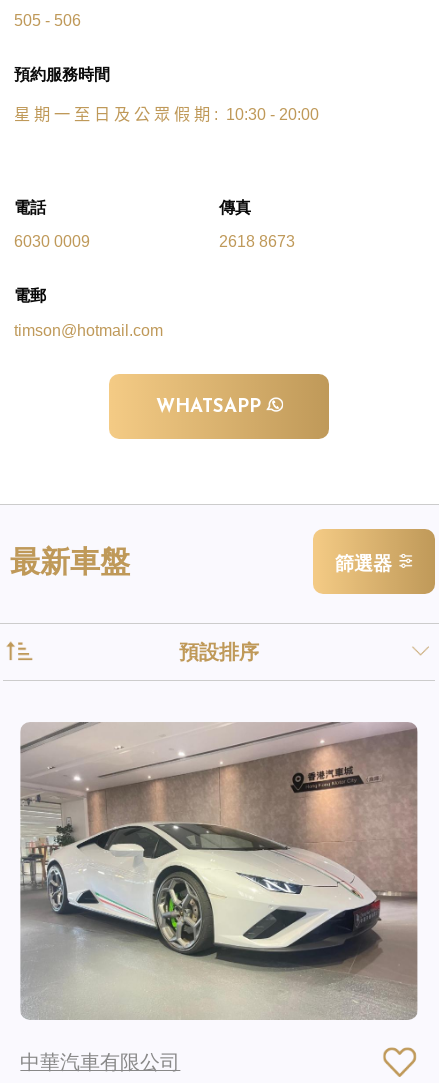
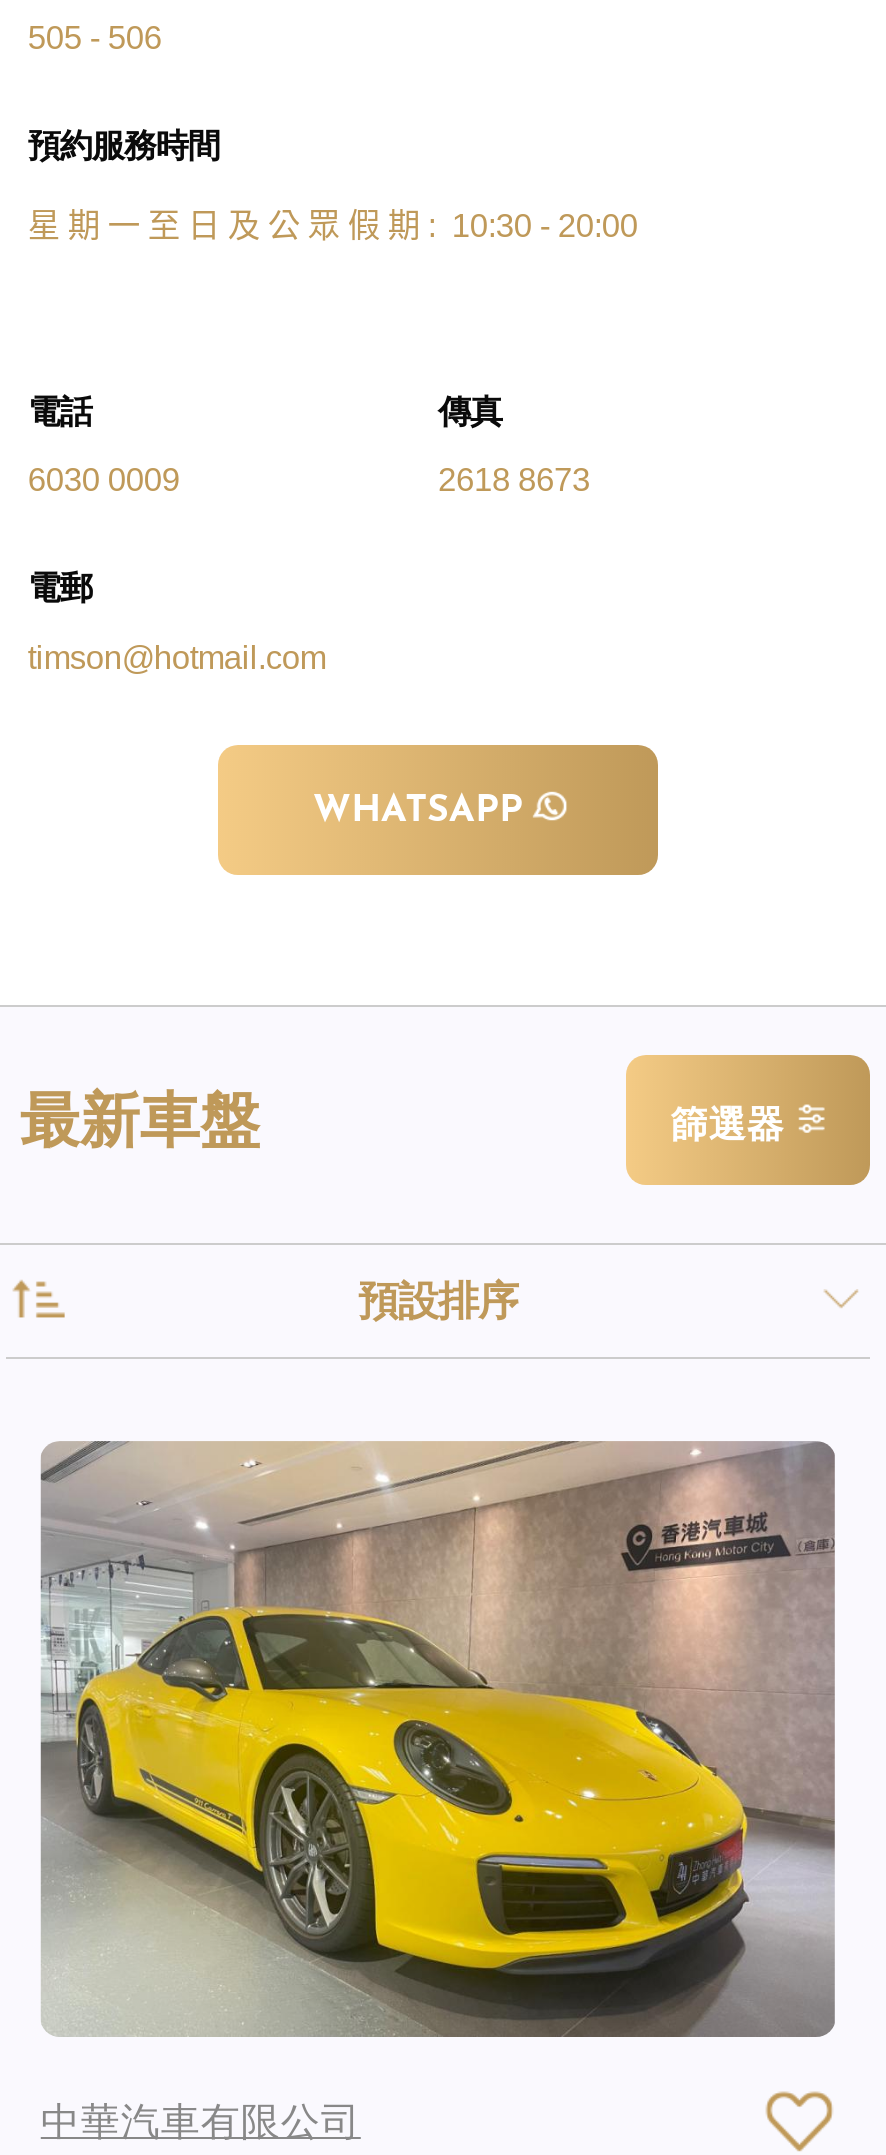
- [image]
+ [image]
